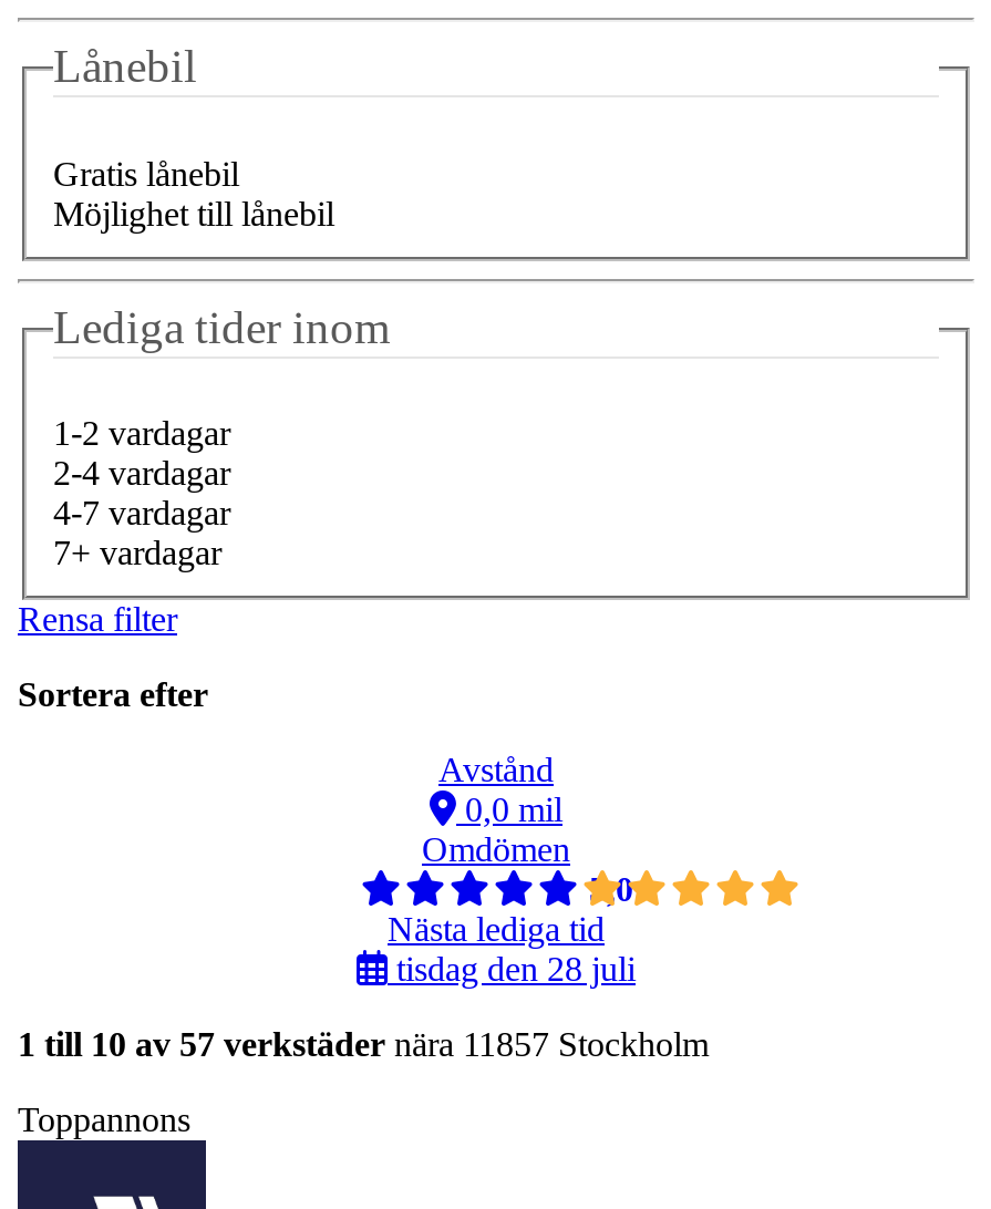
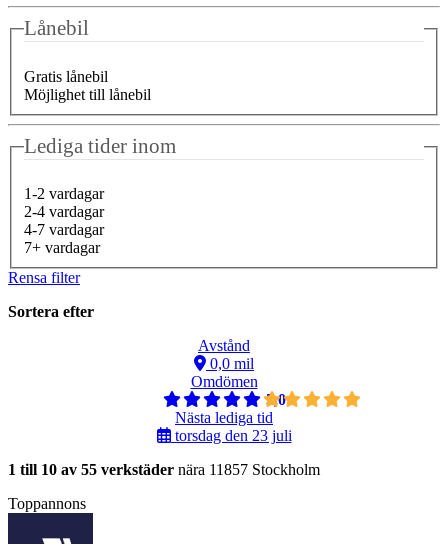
- tisdag den 28 juli
+ torsdag den 23 juli

- 1 till 10 av 57 verkstäder nära 11857 Stockholm
+ 1 till 10 av 55 verkstäder nära 11857 Stockholm
